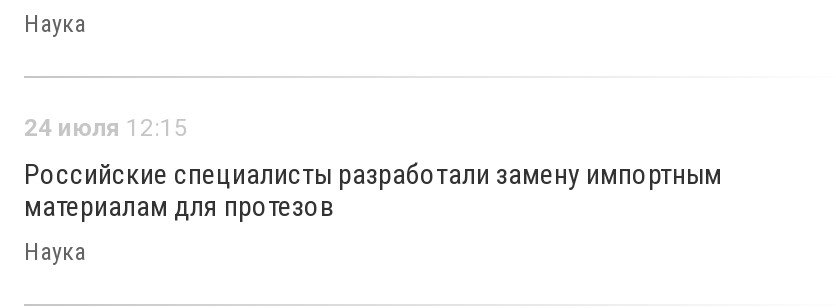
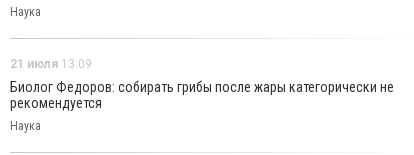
- 24 июля 12:15
+ 21 июля 13:09

- Российские специалисты разработали замену импортным
- материалам для протезов
+ Биолог Федоров: собирать грибы после жары категорически не
+ рекомендуется
